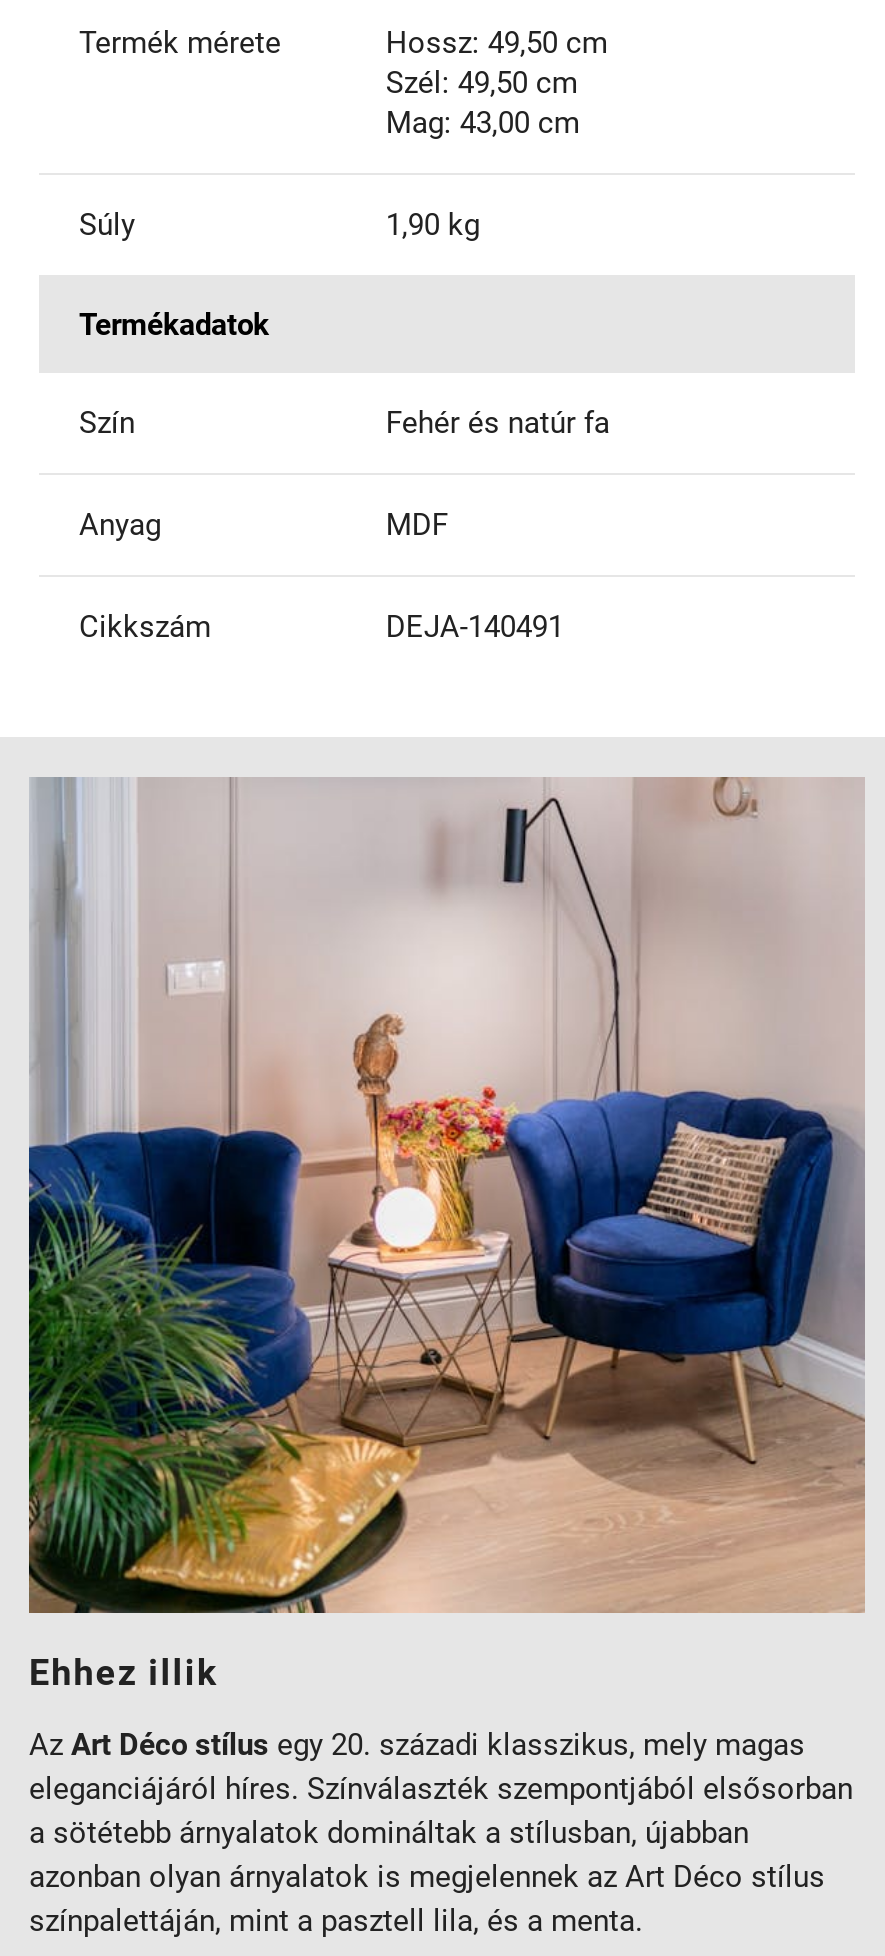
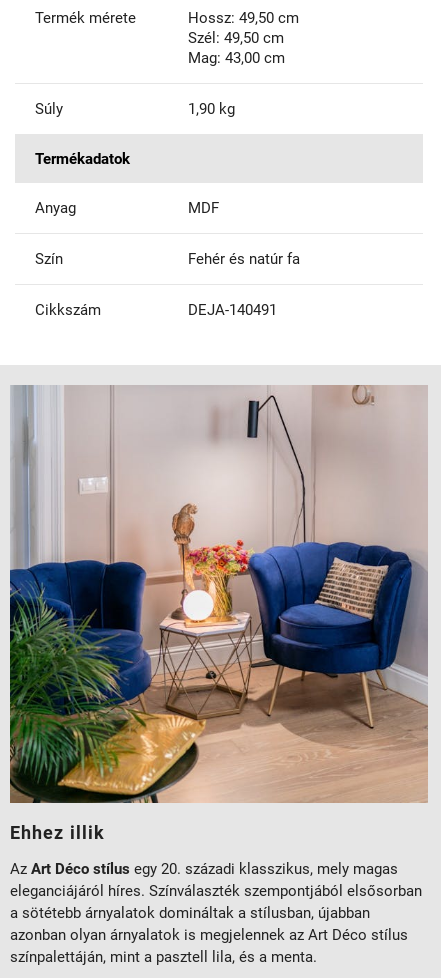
moved down: Szín | Fehér és natúr fa

moved up: Anyag | MDF
